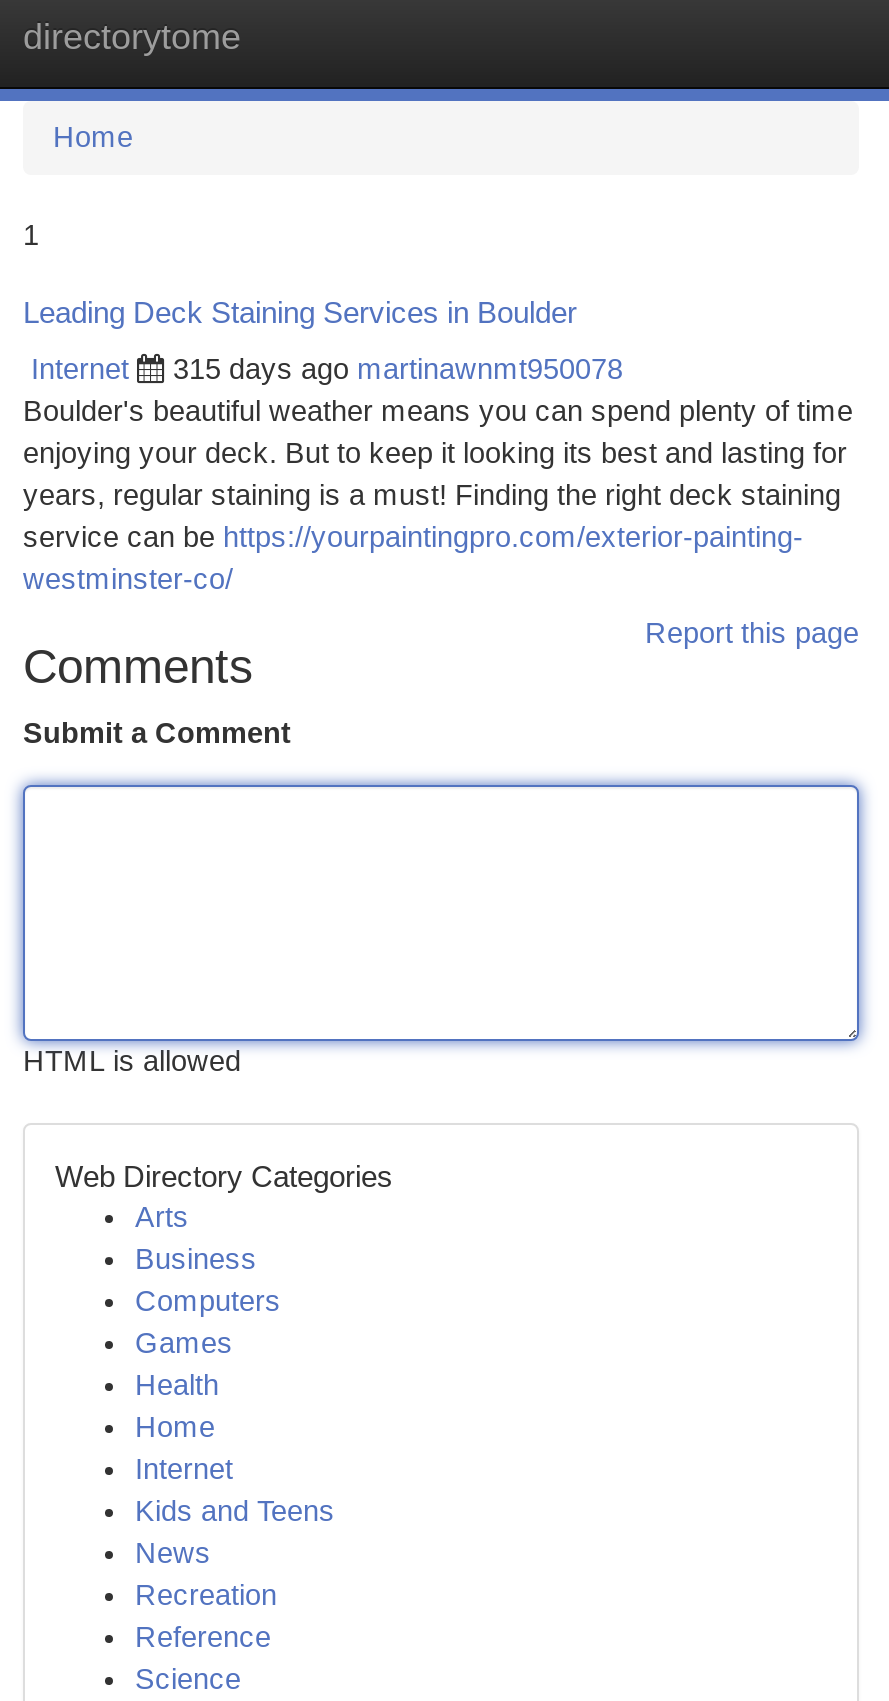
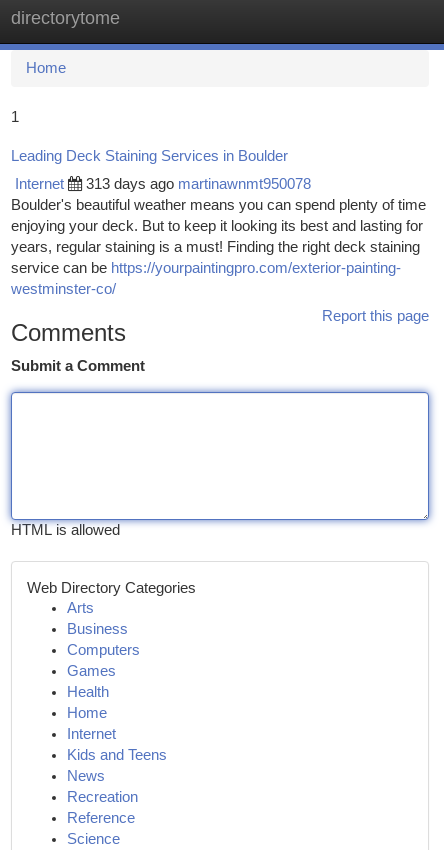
- 315 days ago martinawnmt950078
+ 313 days ago martinawnmt950078
